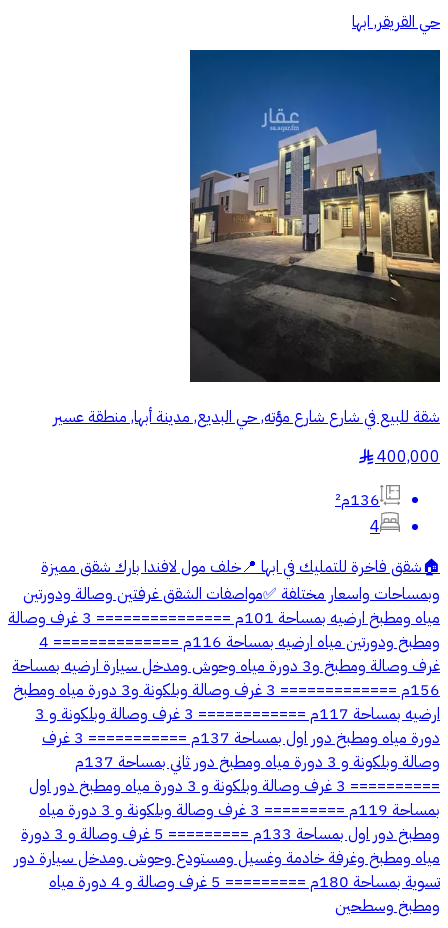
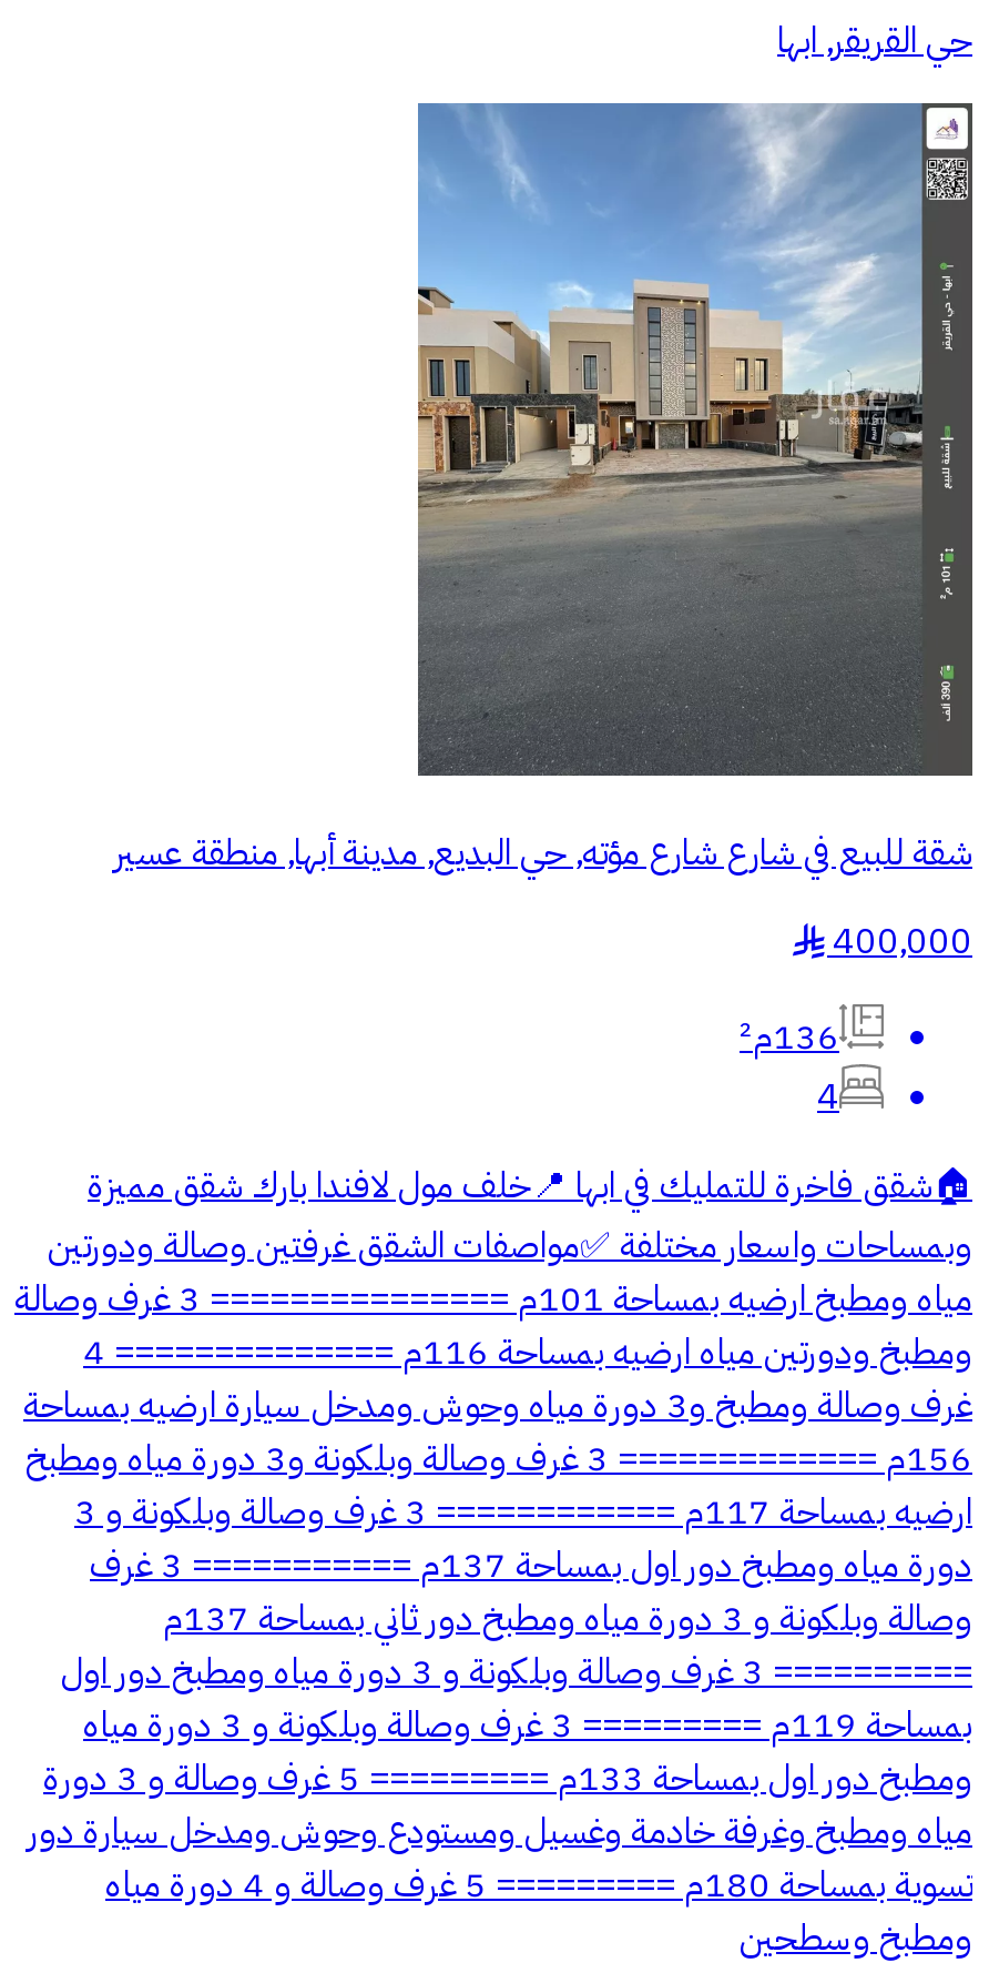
- [image]
+ [image]
